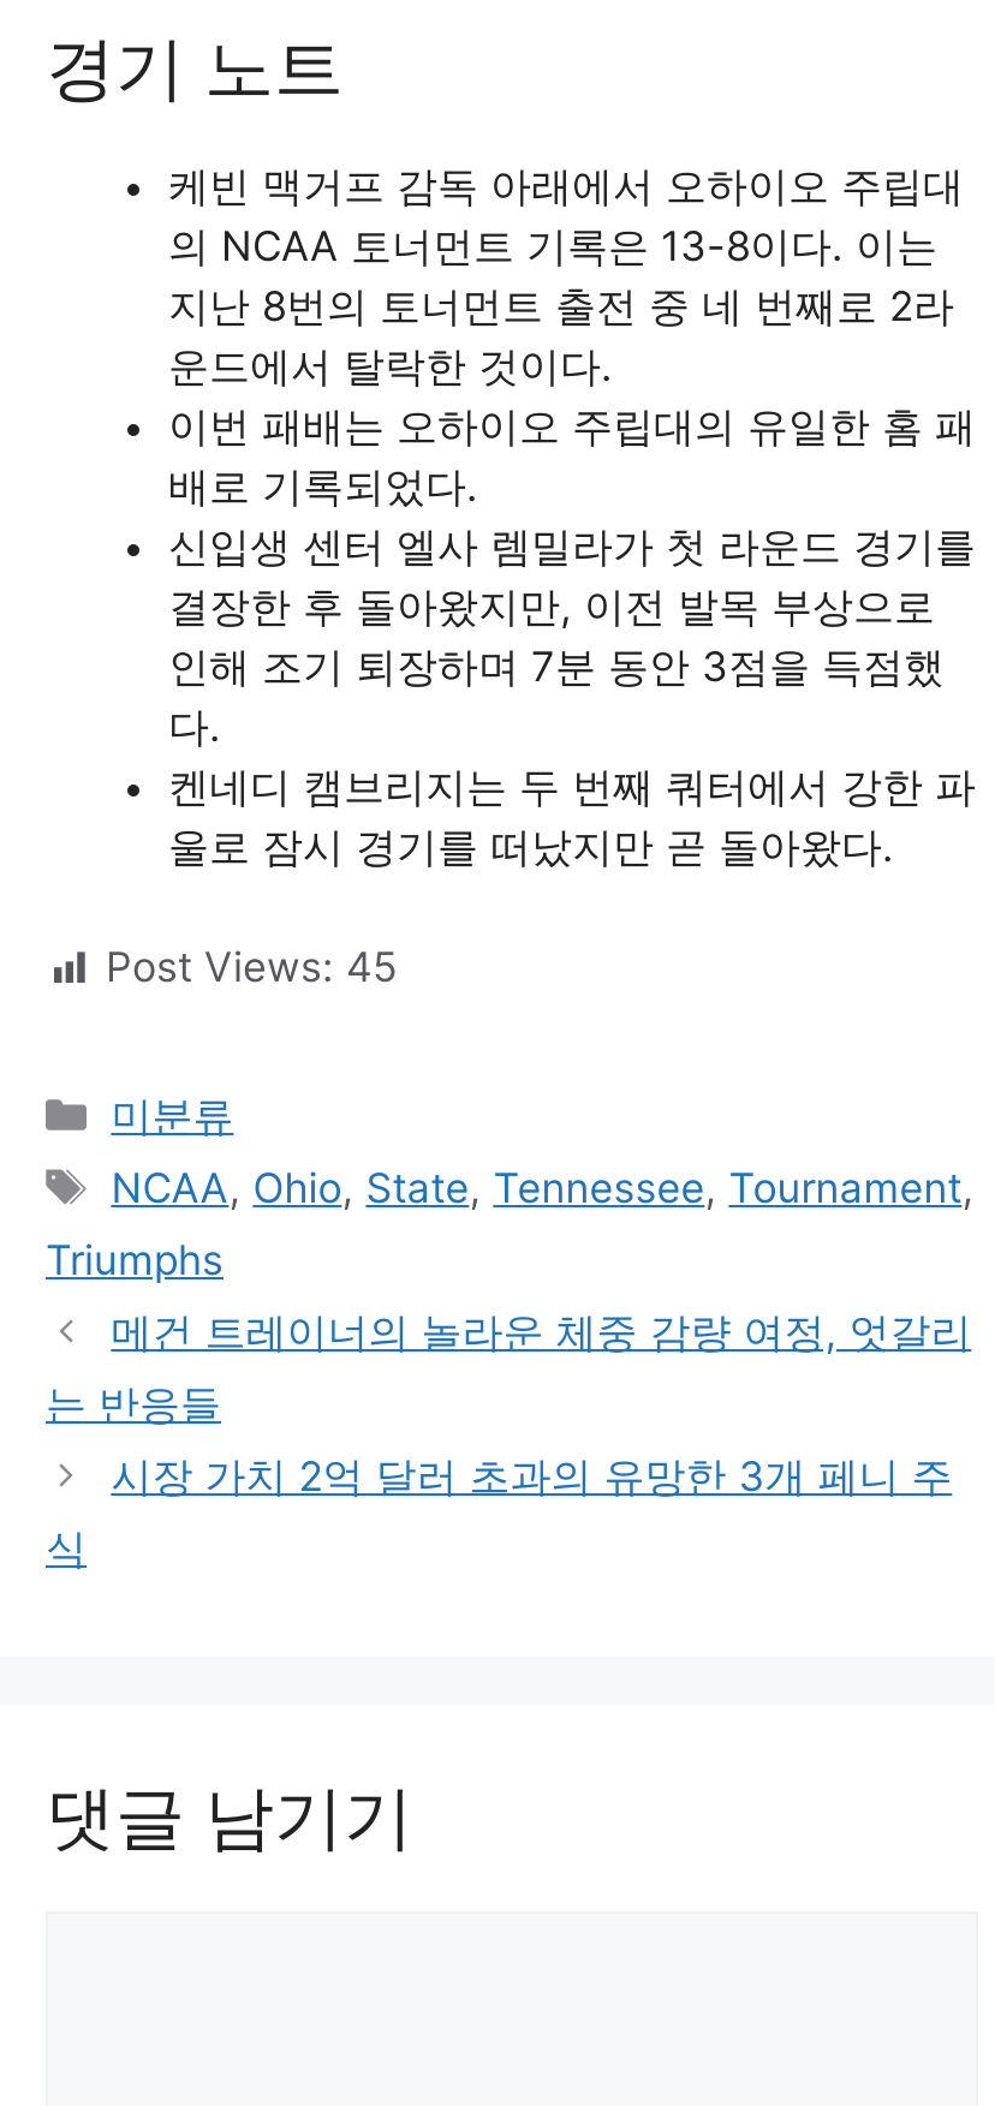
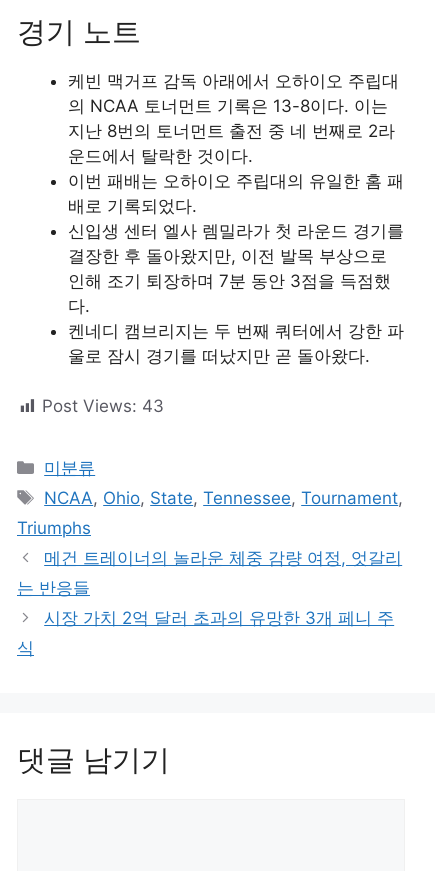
- Post Views: 45
+ Post Views: 43
